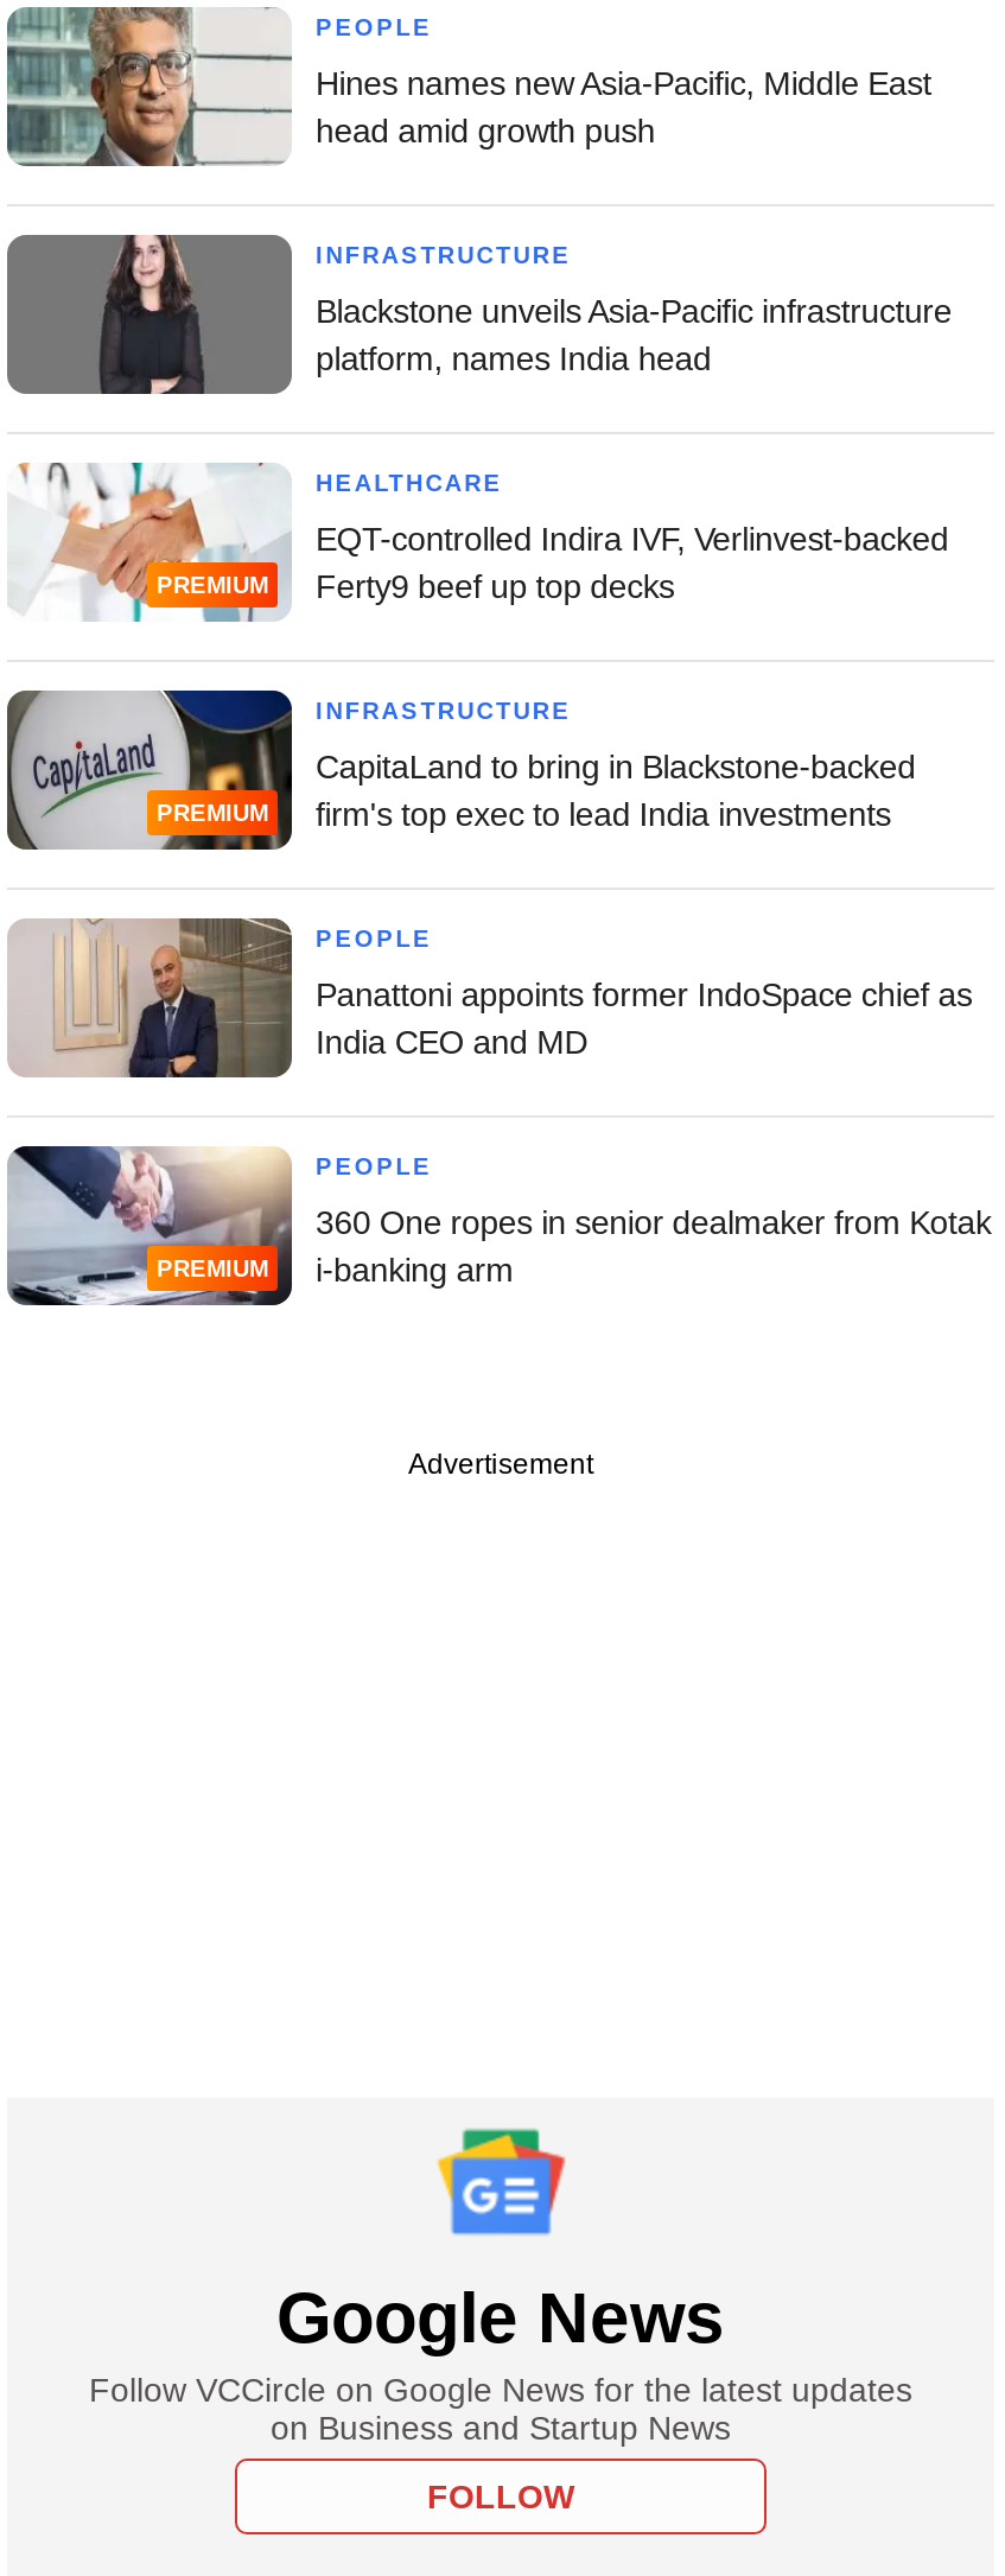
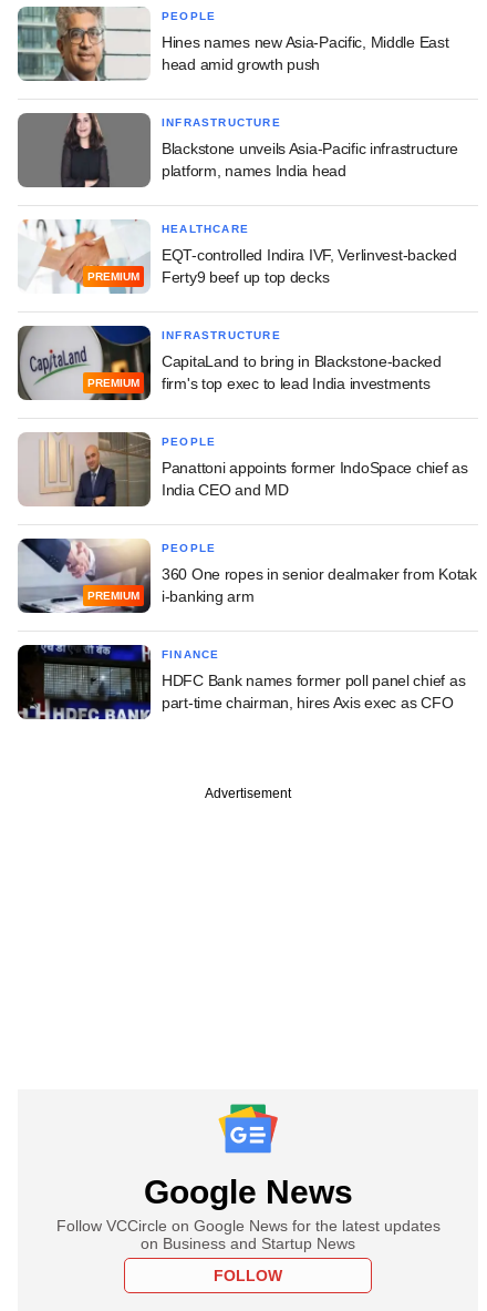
+ [image]
+ FINANCE
+ HDFC Bank names former poll panel chief as
+ part-time chairman, hires Axis exec as CFO
